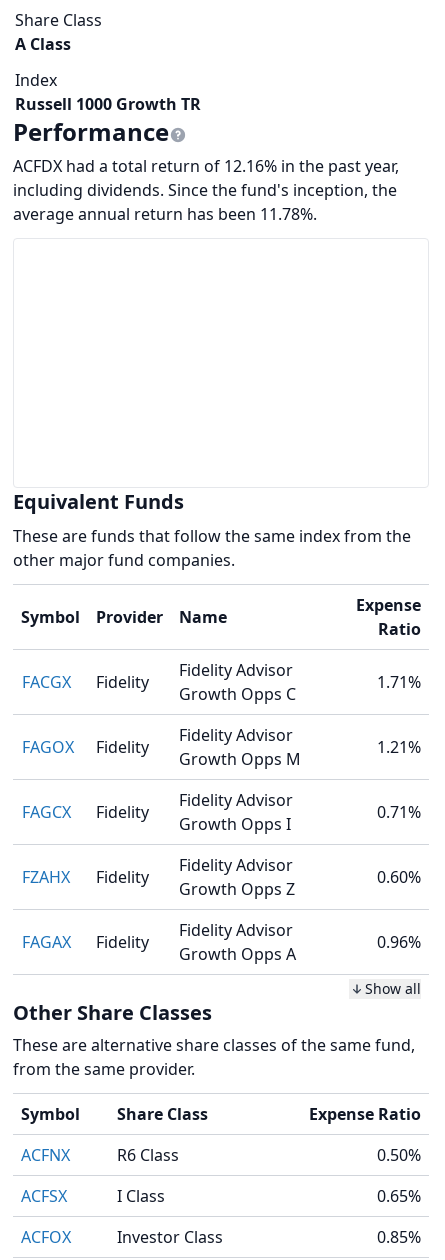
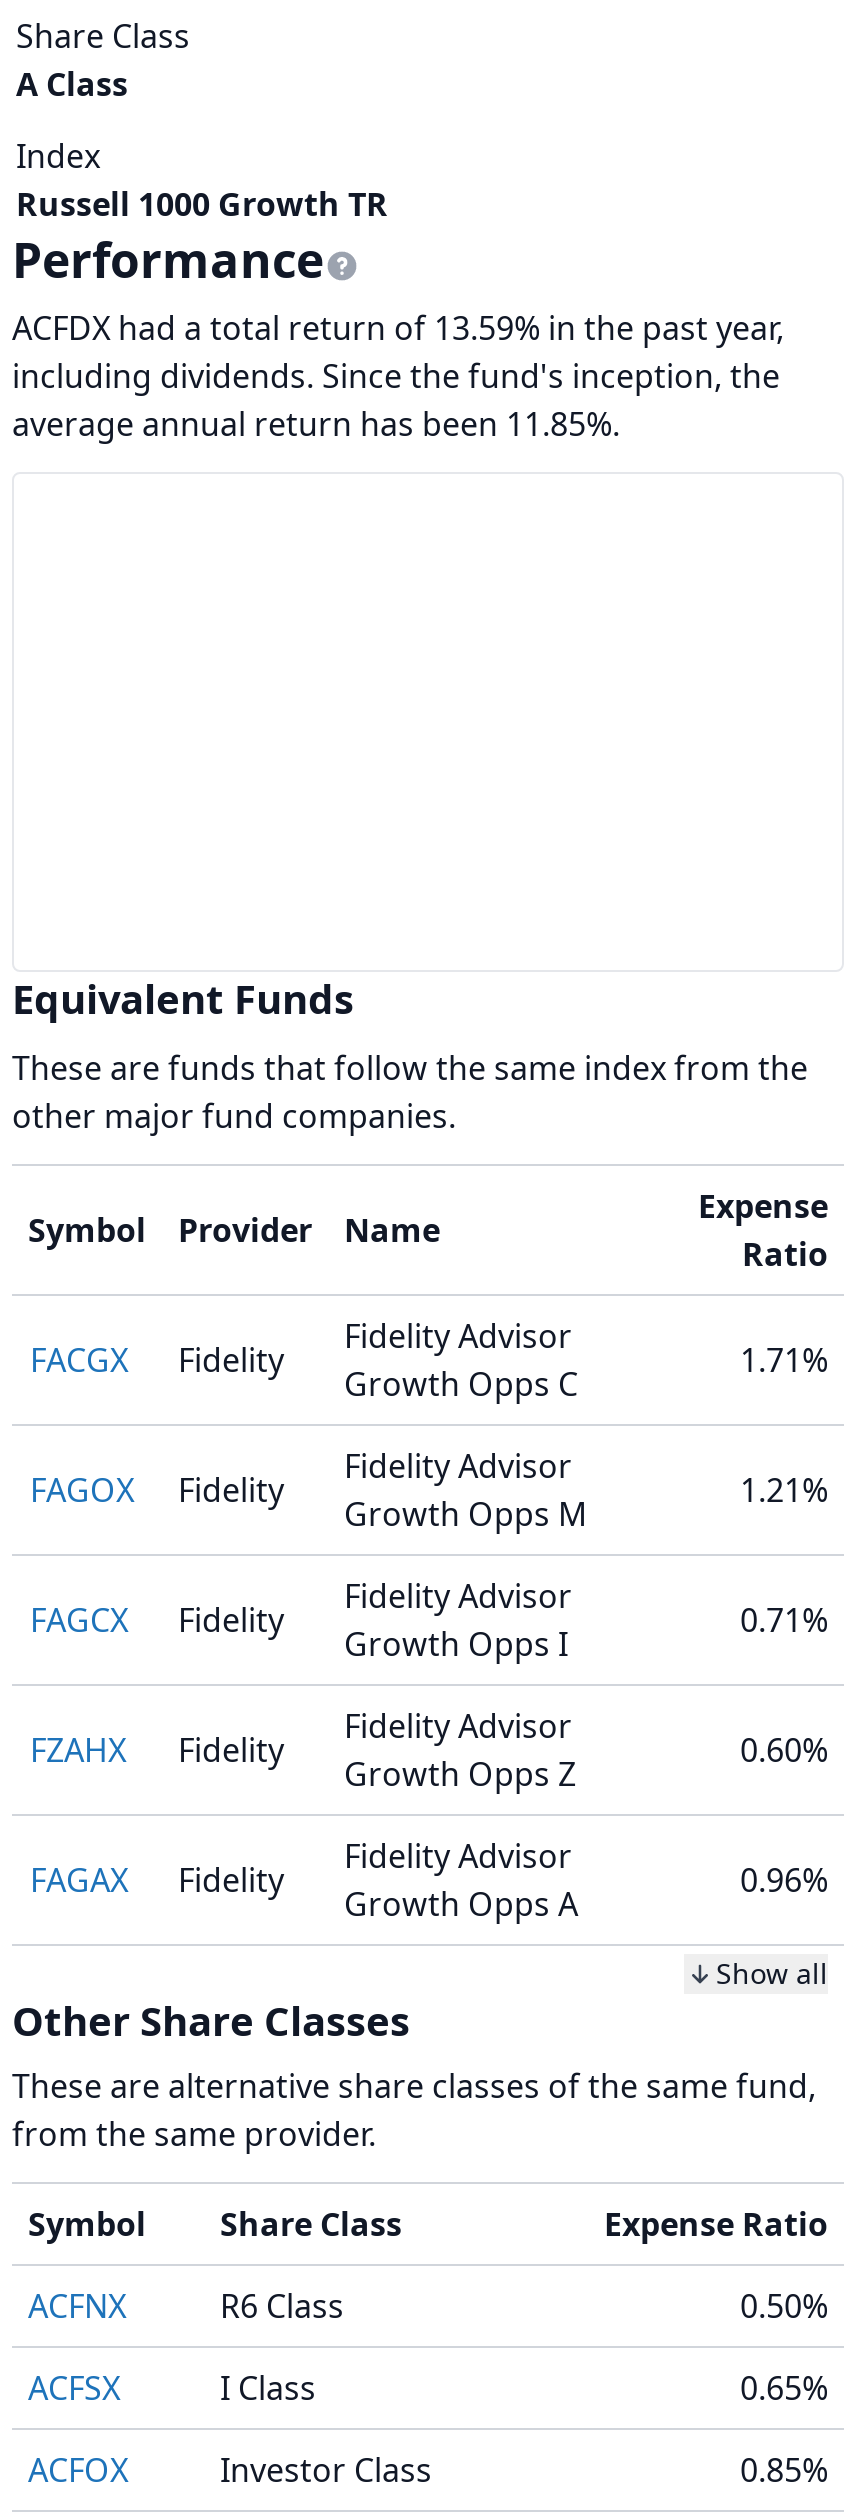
- ACFDX had a total return of 12.16% in the past year,
+ ACFDX had a total return of 13.59% in the past year,

- average annual return has been 11.78%.
+ average annual return has been 11.85%.
